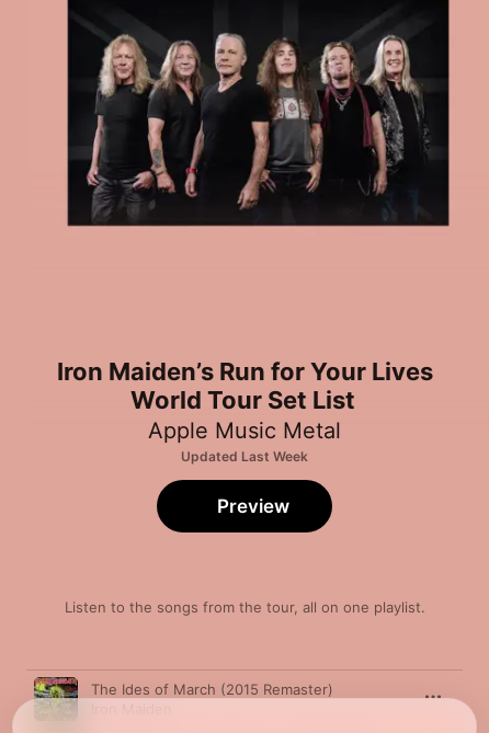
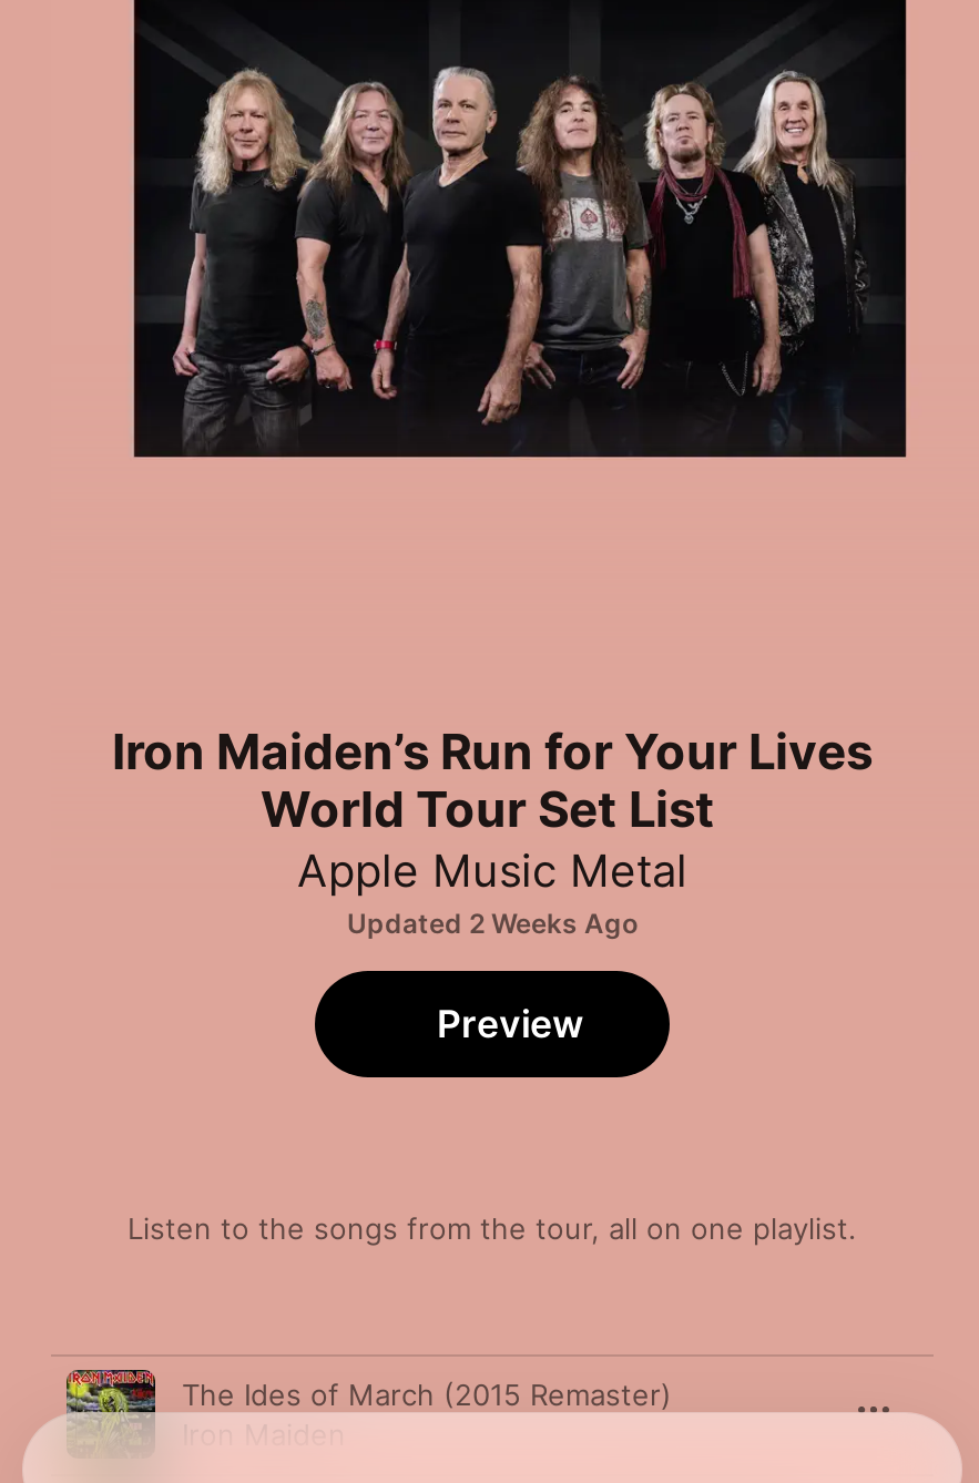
- Updated Last Week
+ Updated 2 Weeks Ago
